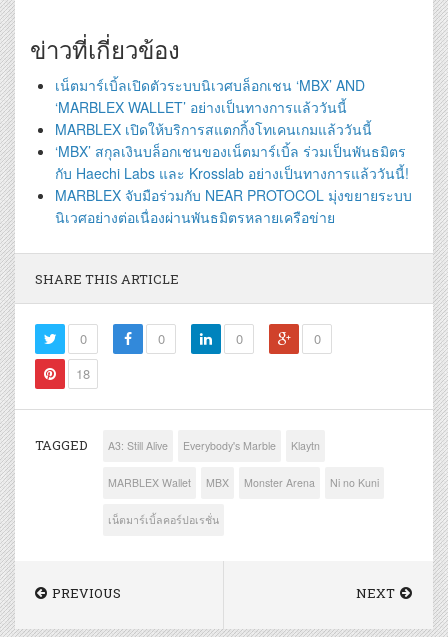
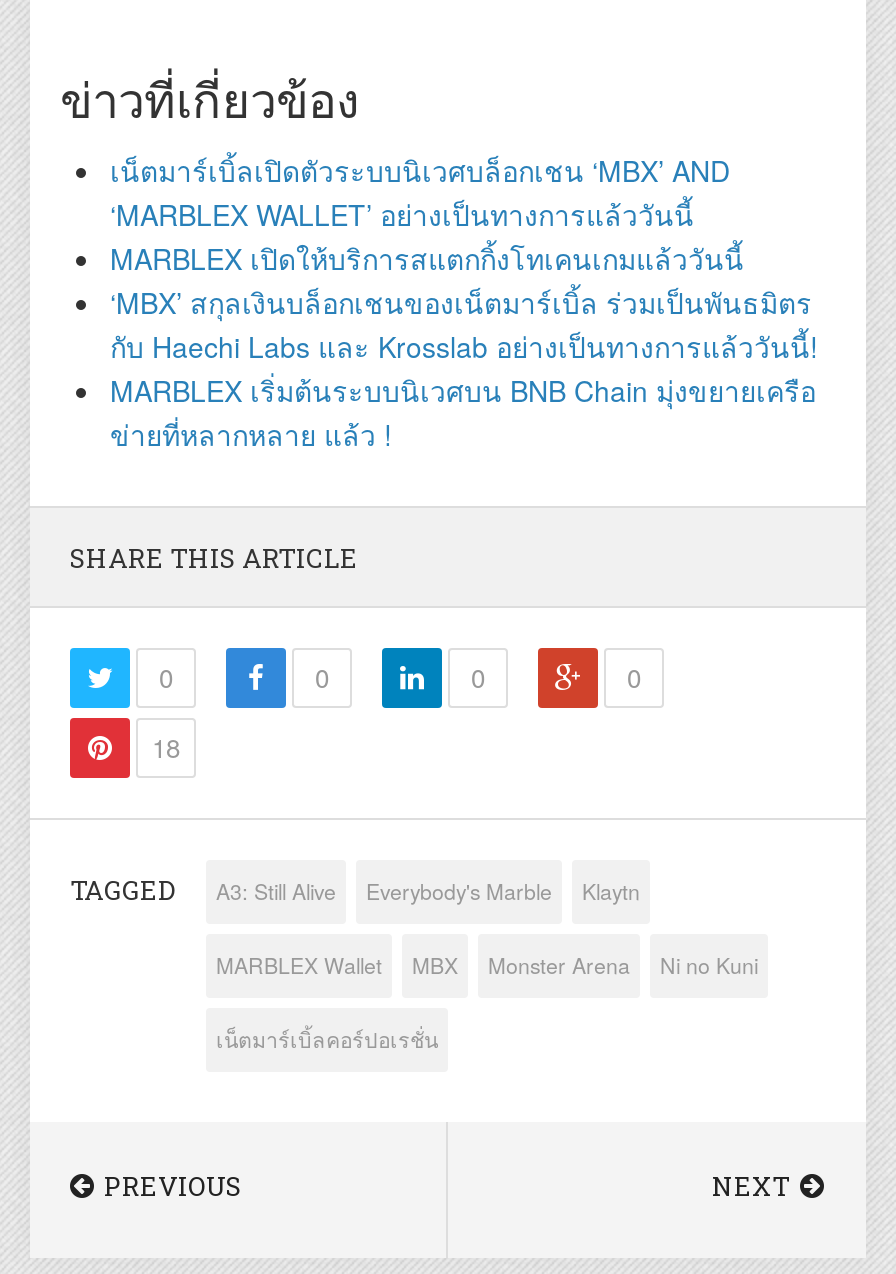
- MARBLEX จับมือร่วมกับ NEAR PROTOCOL มุ่งขยายระบบ
- นิเวศอย่างต่อเนื่องผ่านพันธมิตรหลายเครือข่าย
+ MARBLEX เริ่มต้นระบบนิเวศบน BNB Chain มุ่งขยายเครือ
+ ข่ายที่หลากหลาย แล้ว !
